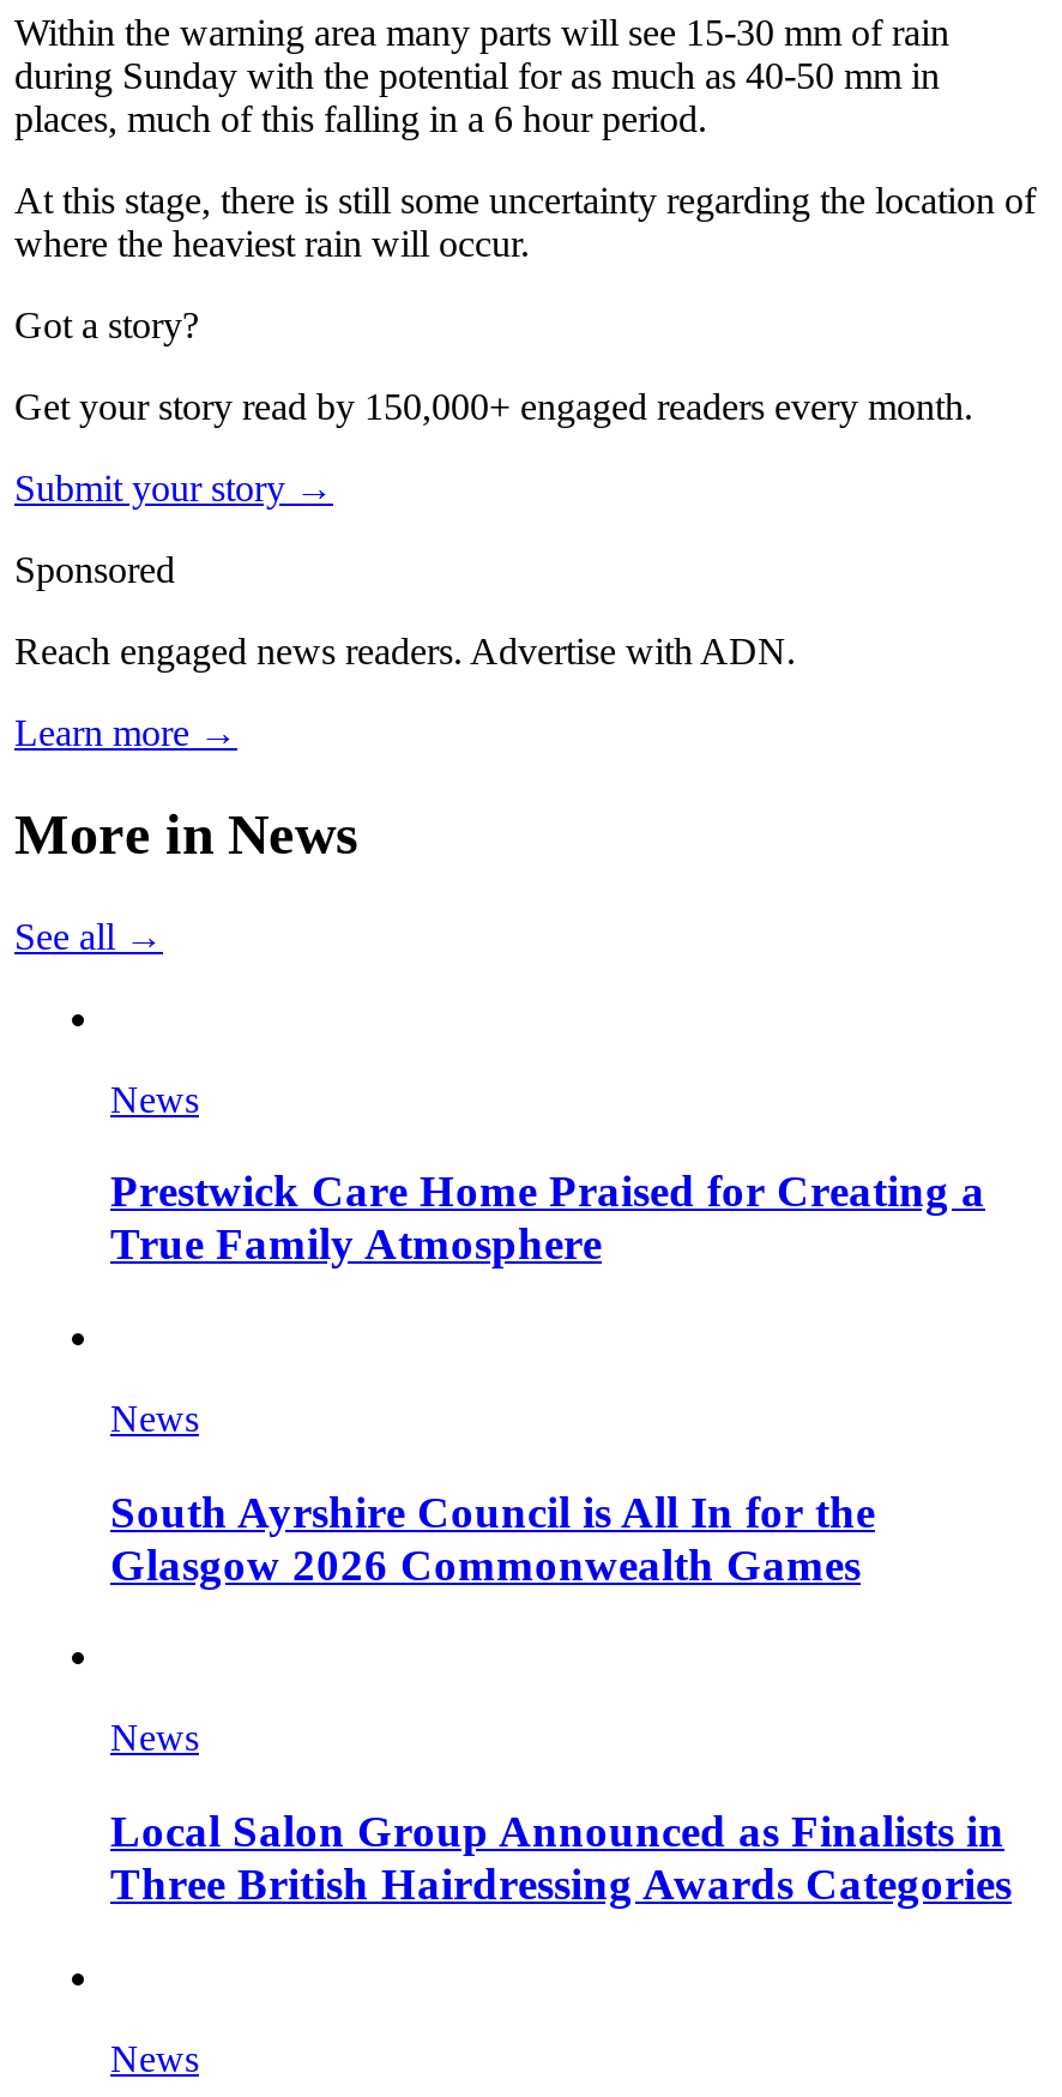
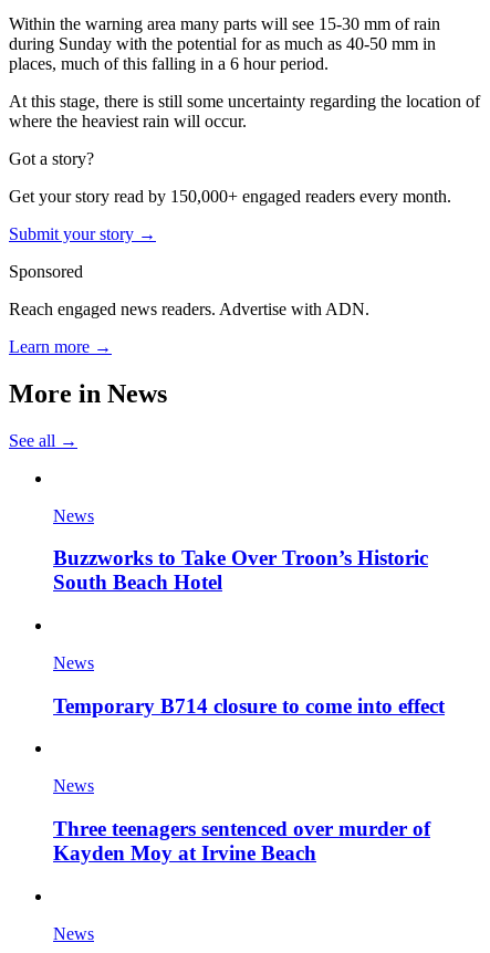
- Prestwick Care Home Praised for Creating a
- True Family Atmosphere
+ Buzzworks to Take Over Troon’s Historic
+ South Beach Hotel

- South Ayrshire Council is All In for the
- Glasgow 2026 Commonwealth Games
+ Temporary B714 closure to come into effect

- Local Salon Group Announced as Finalists in
- Three British Hairdressing Awards Categories
+ Three teenagers sentenced over murder of
+ Kayden Moy at Irvine Beach
